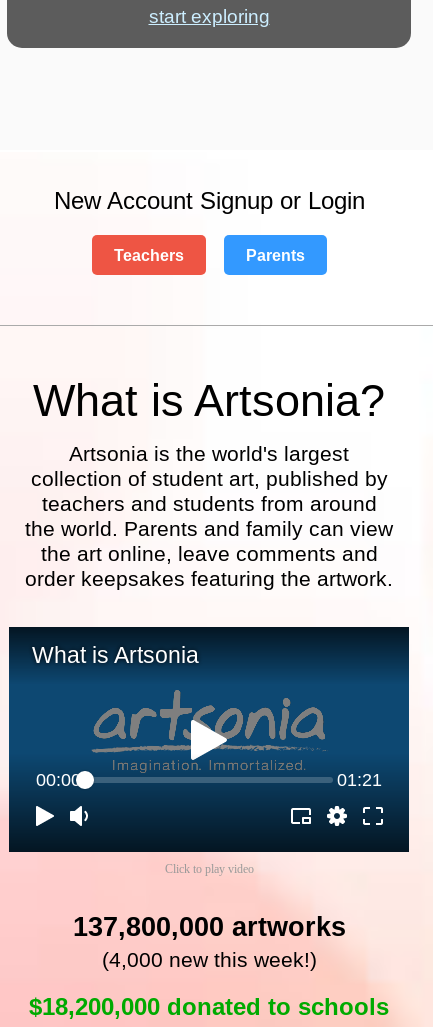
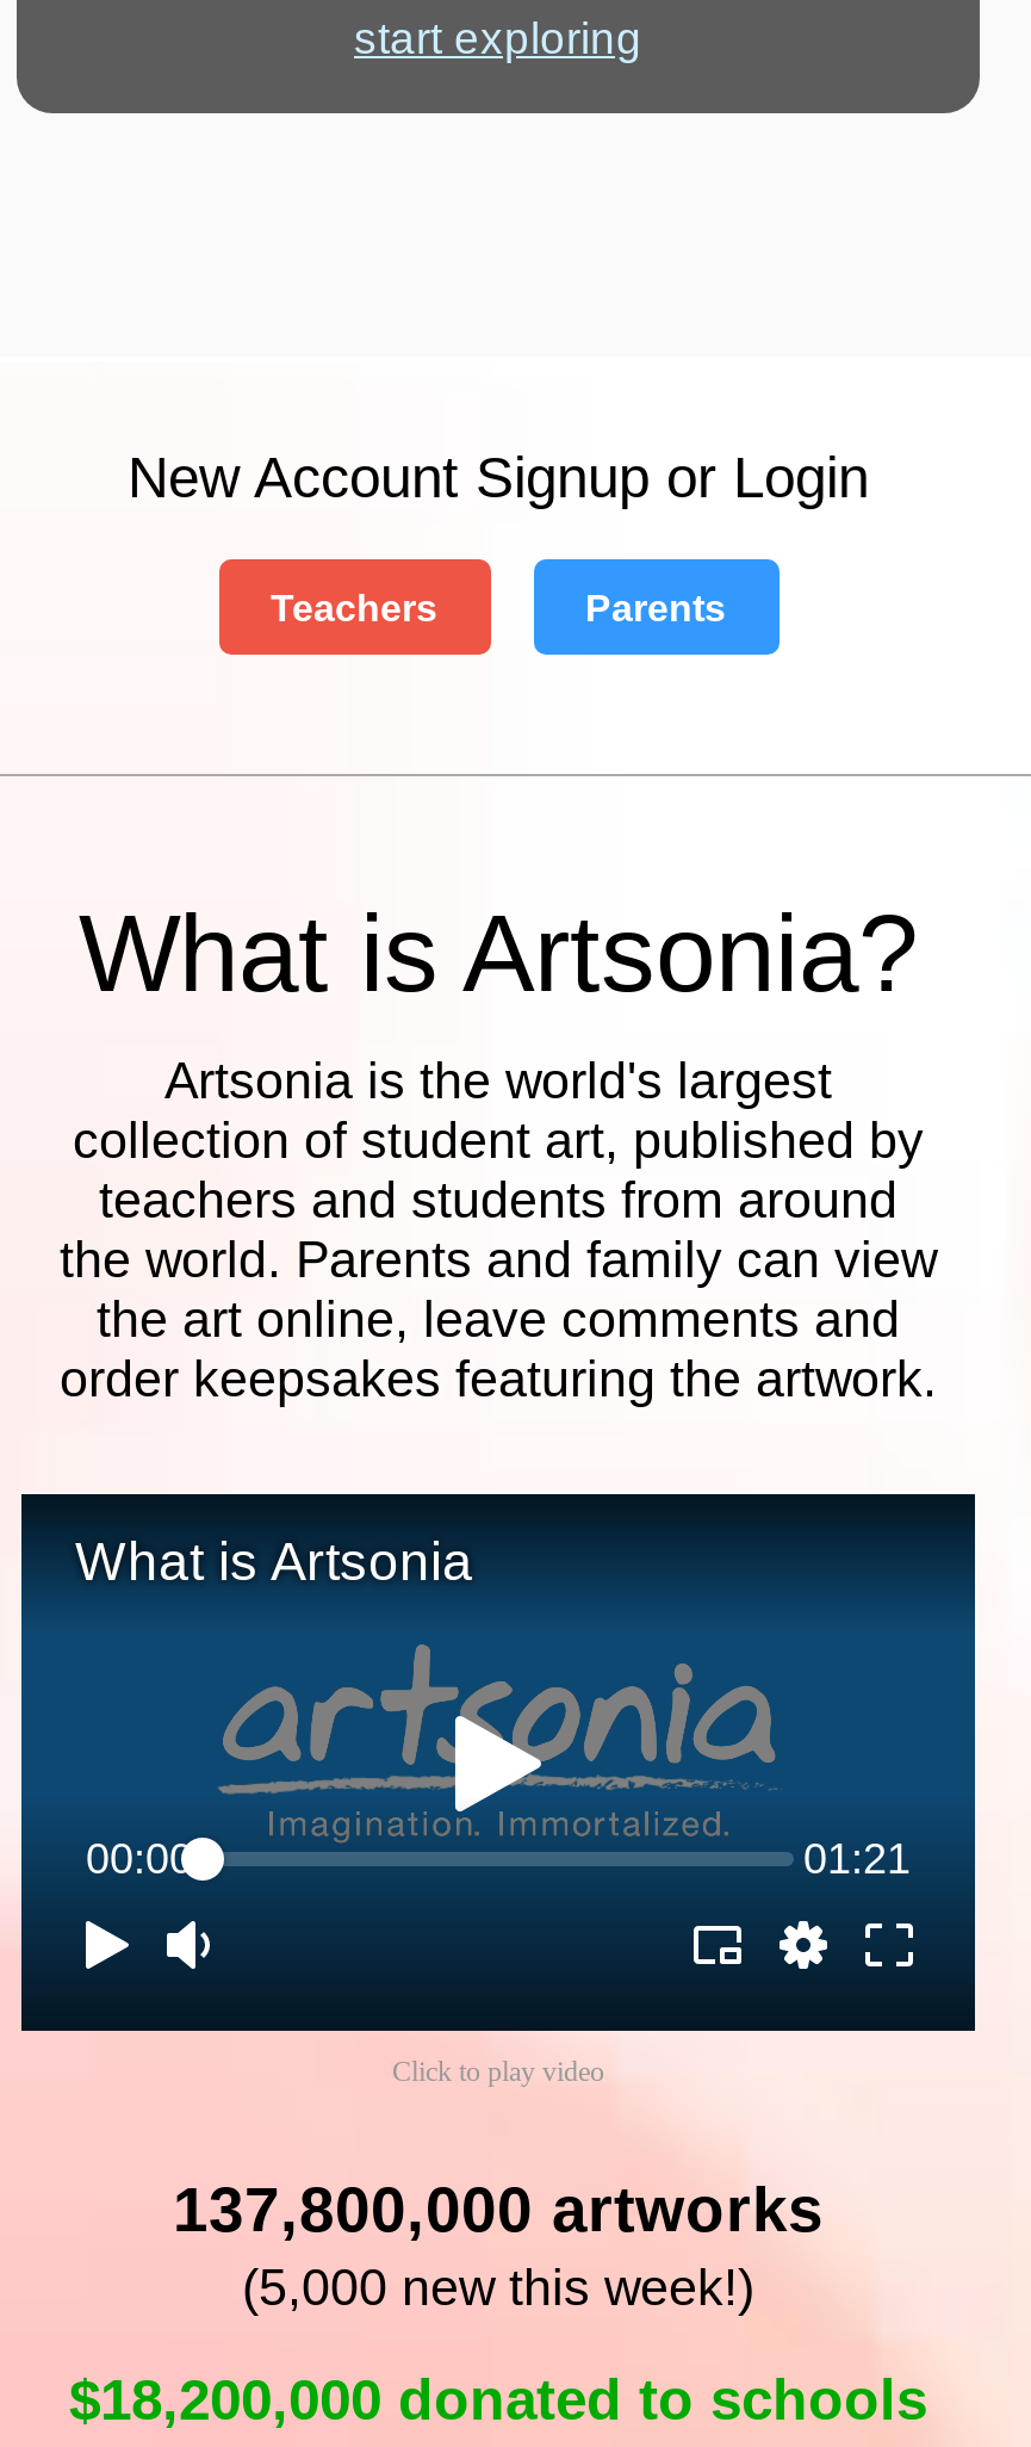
- (4,000 new this week!)
+ (5,000 new this week!)
